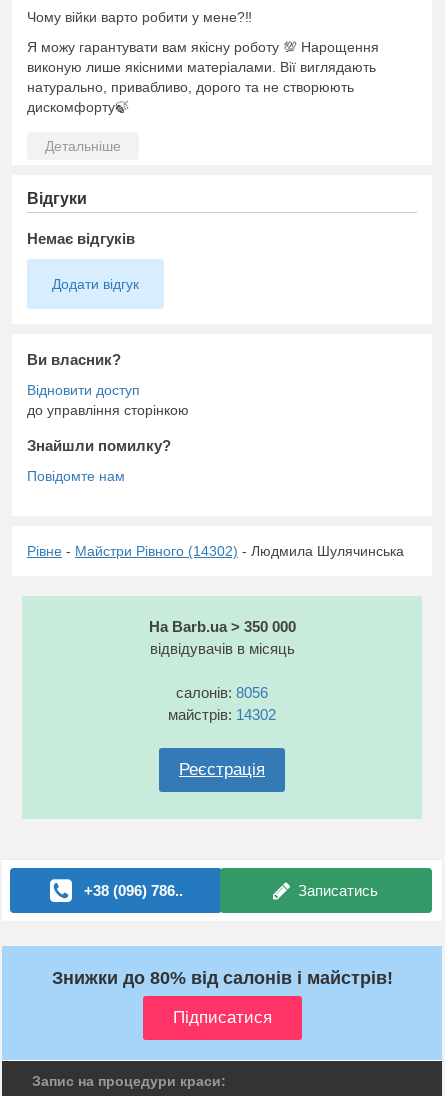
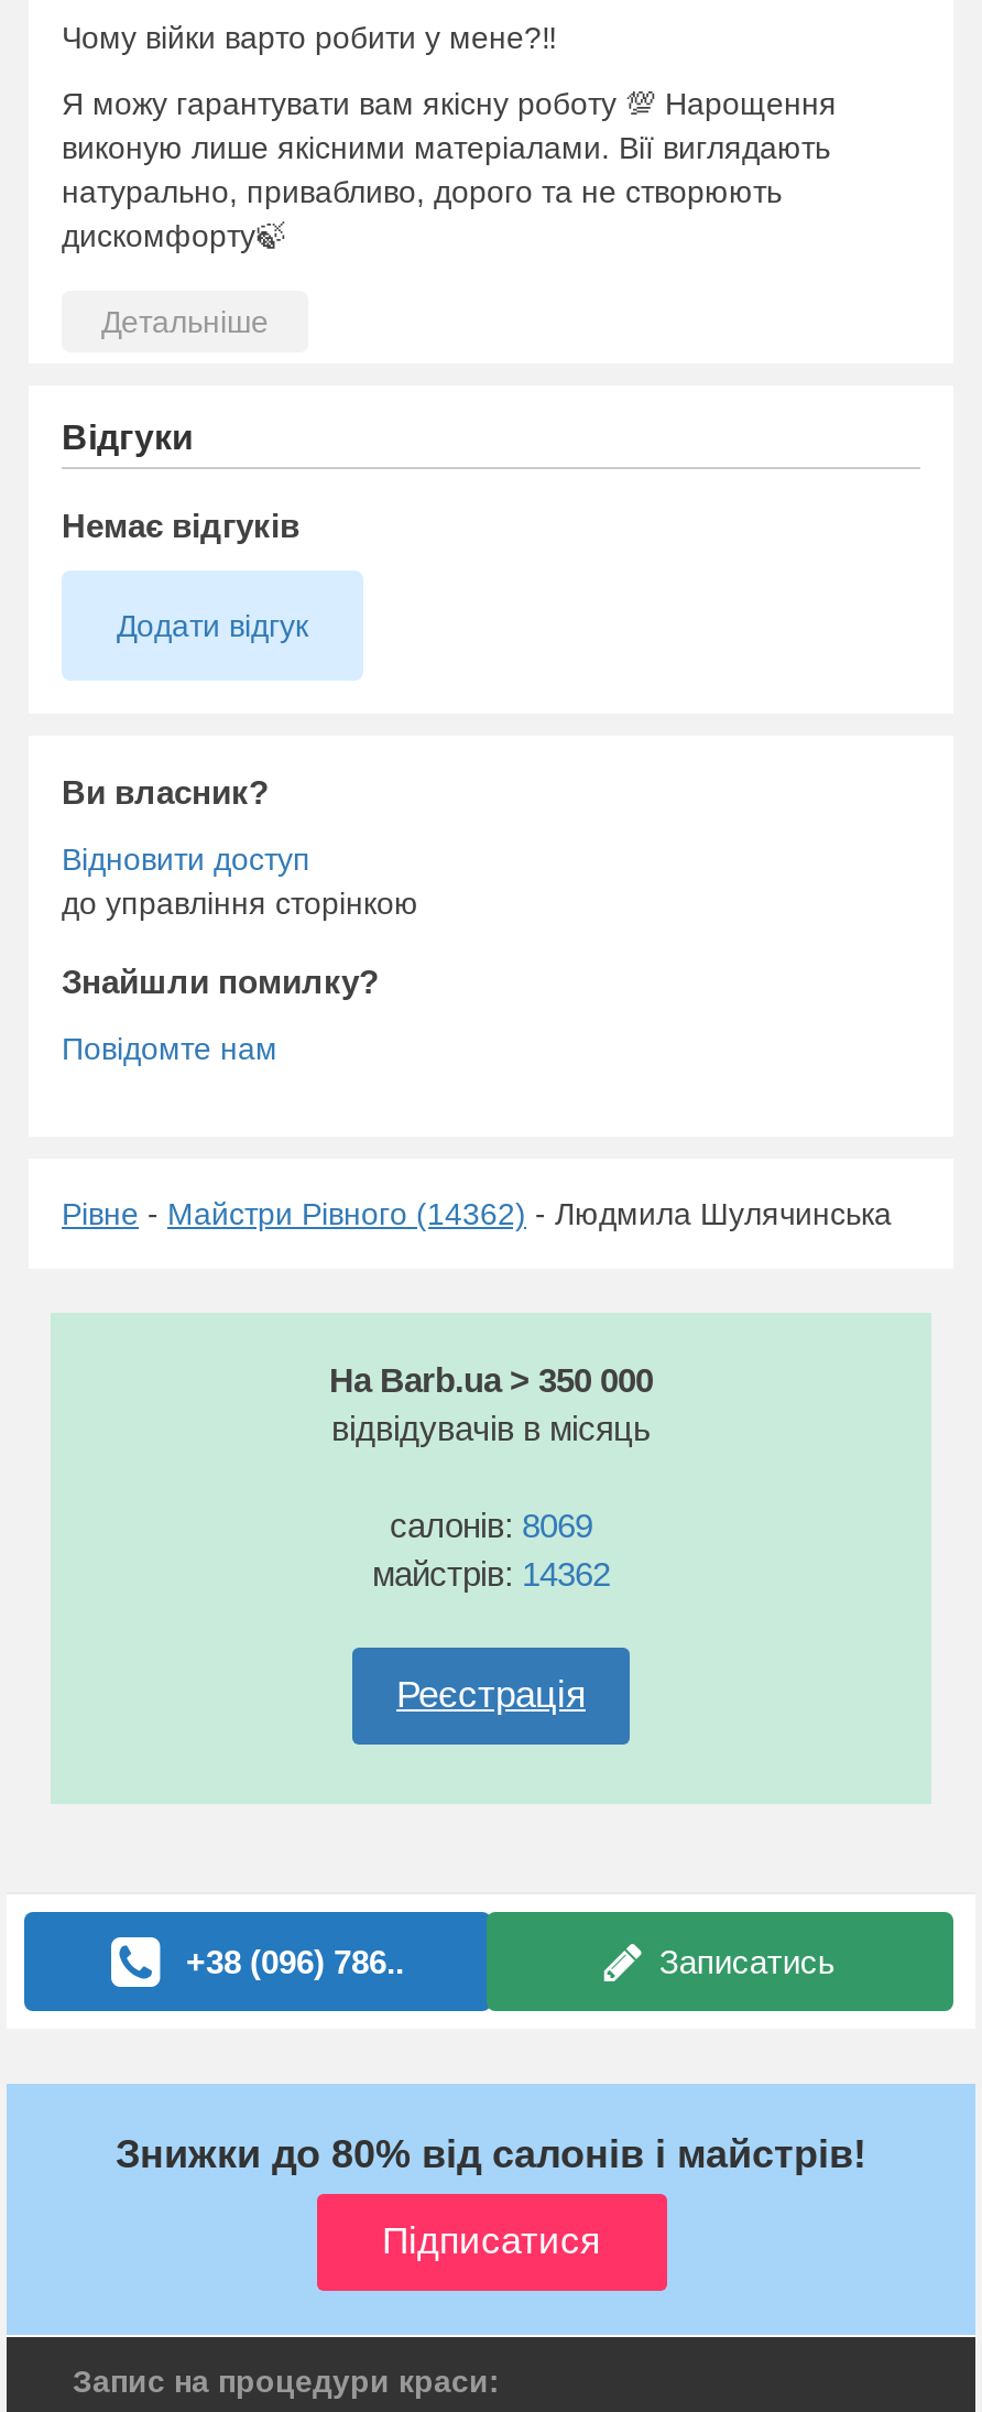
- Рівне - Майстри Рівного (14302) - Людмила Шулячинська
+ Рівне - Майстри Рівного (14362) - Людмила Шулячинська

- салонів: 8056
+ салонів: 8069

- майстрів: 14302
+ майстрів: 14362
